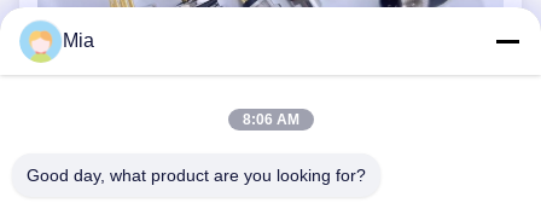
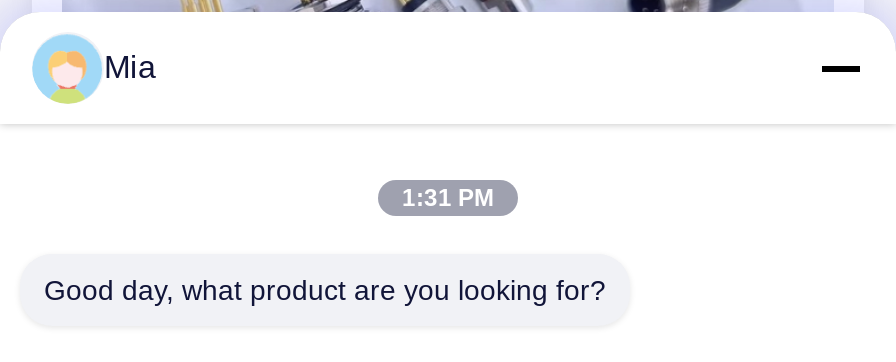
- 8:06 AM
+ 1:31 PM
